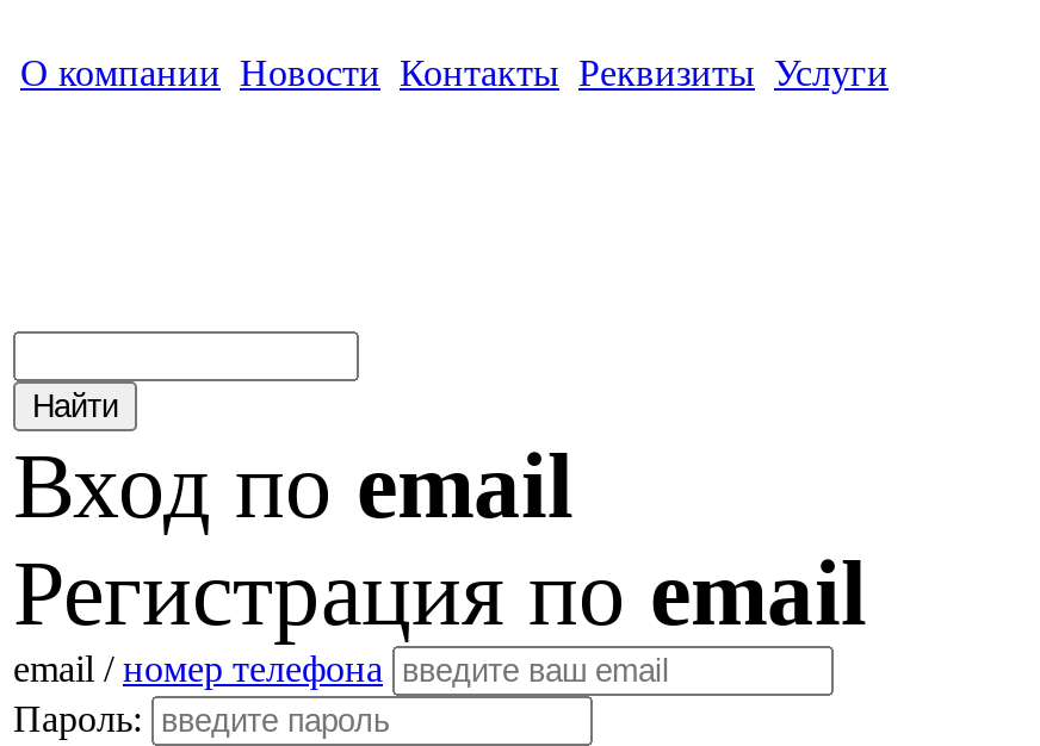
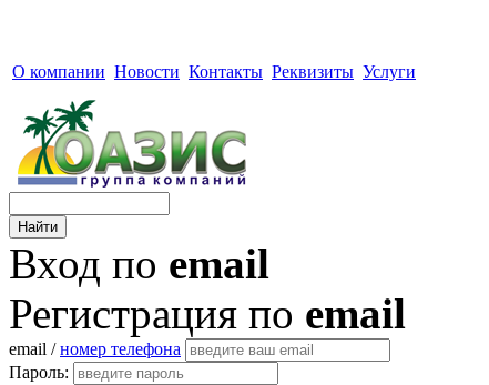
+ [image]
